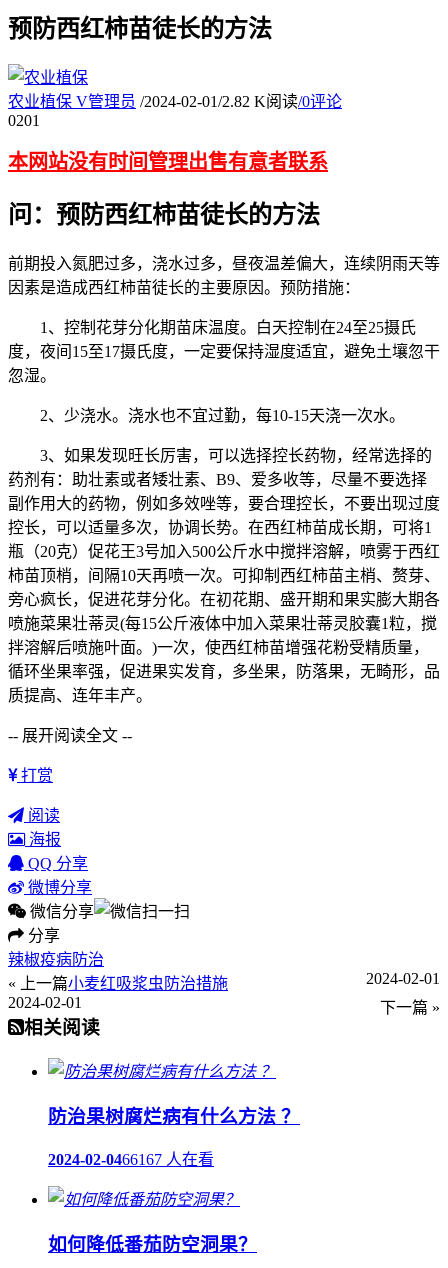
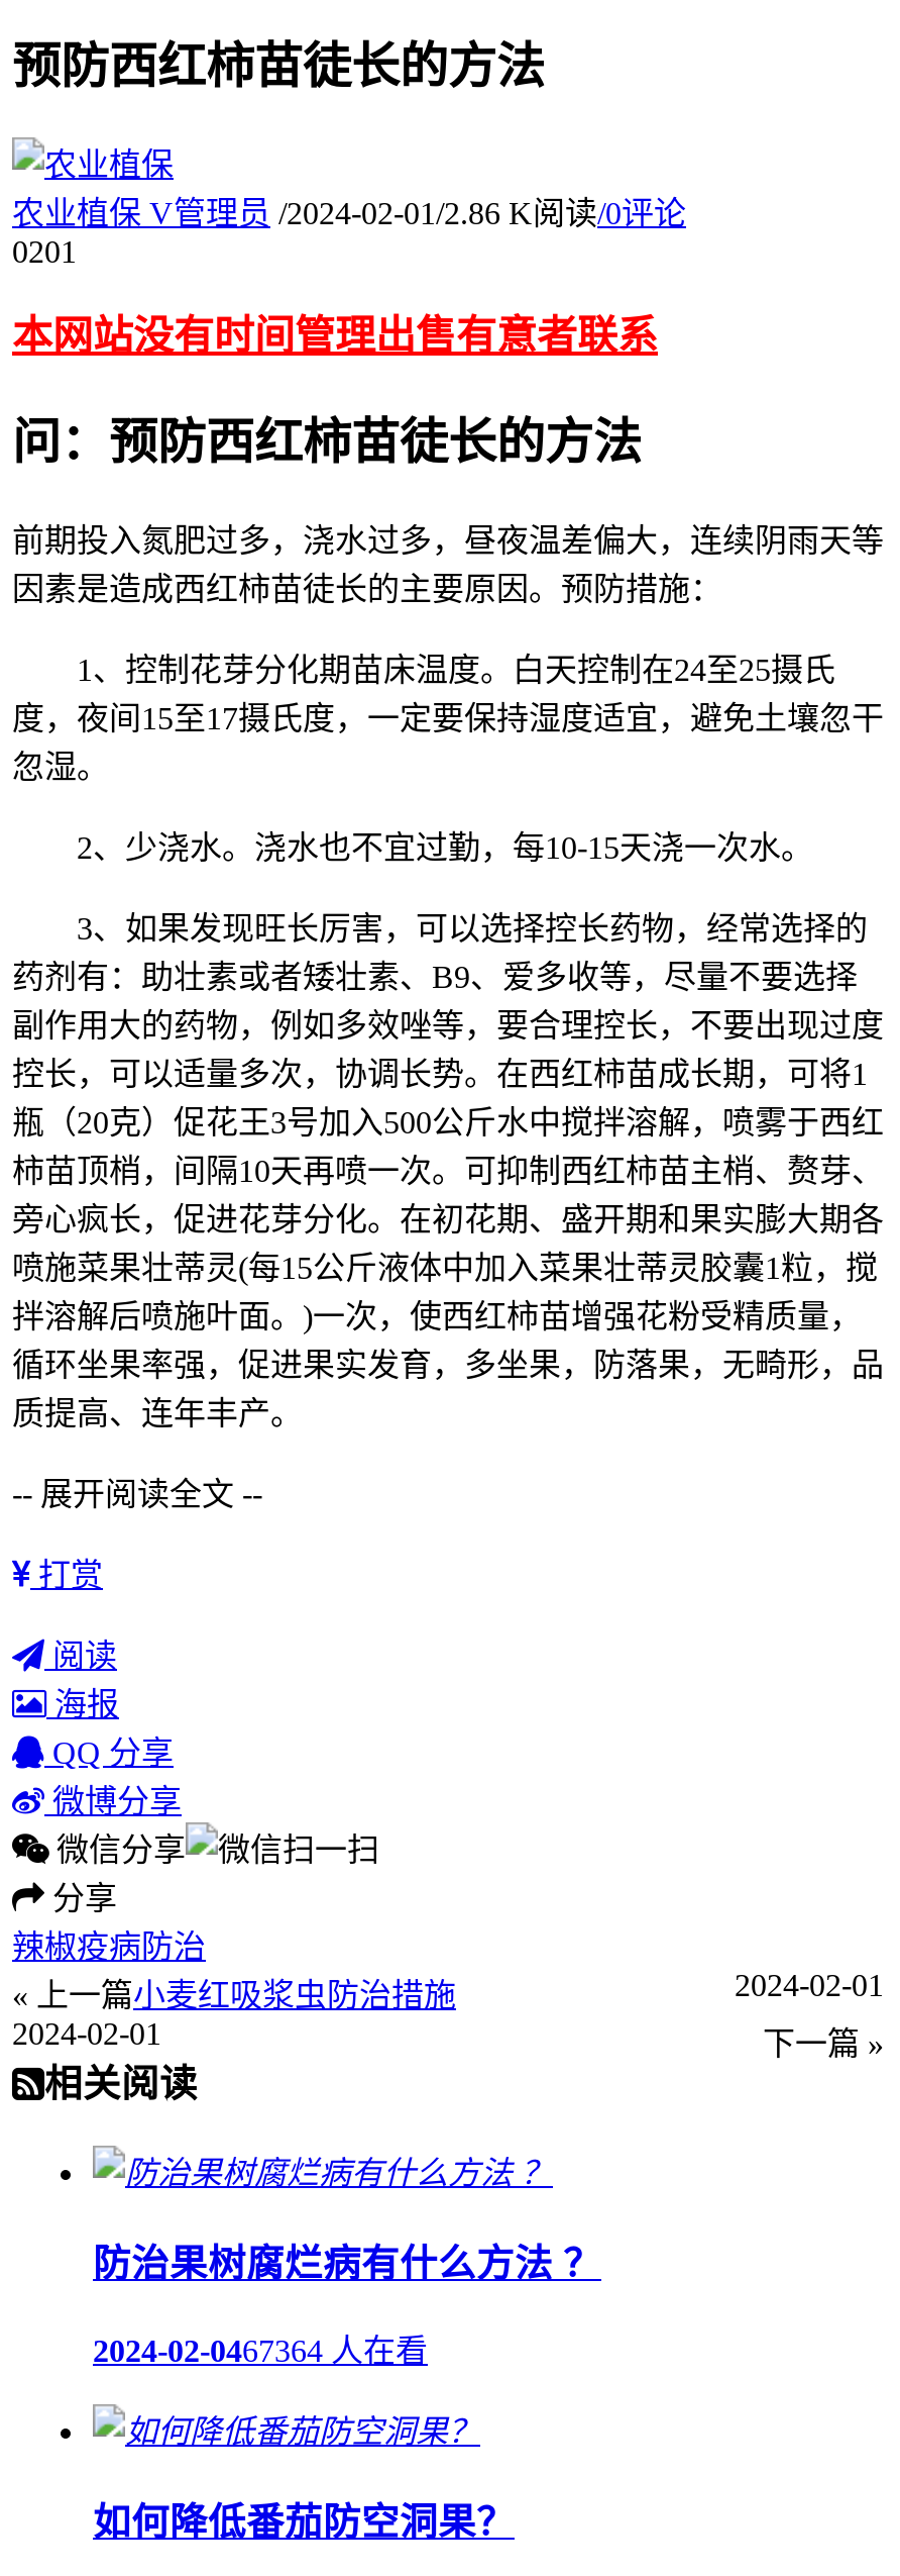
- 农业植保V管理员 / 2024-02-01 / 2.82 K阅读/0评论
+ 农业植保V管理员 / 2024-02-01 / 2.86 K阅读/0评论

- 2024-02-0466167 人在看
+ 2024-02-0467364 人在看
